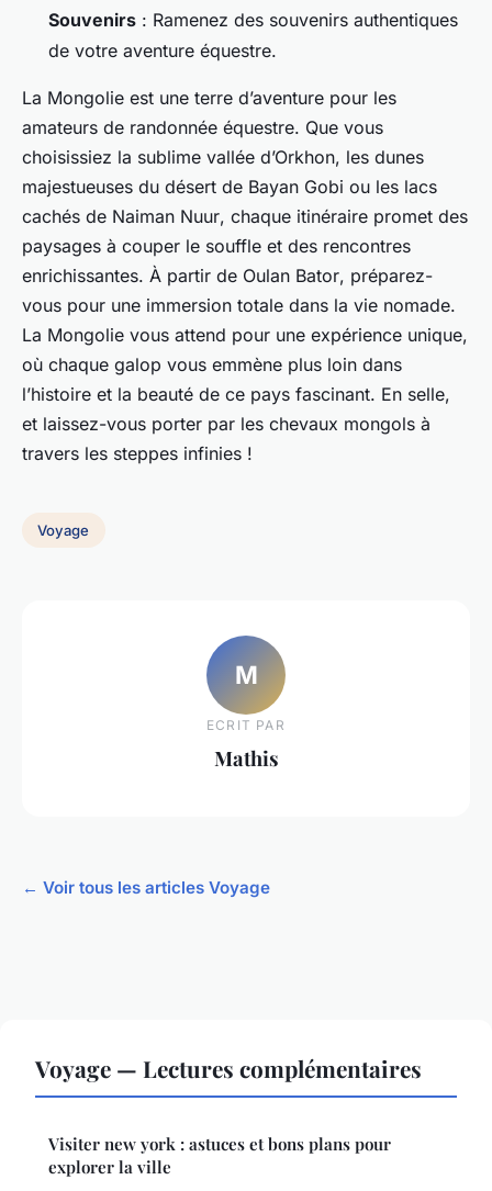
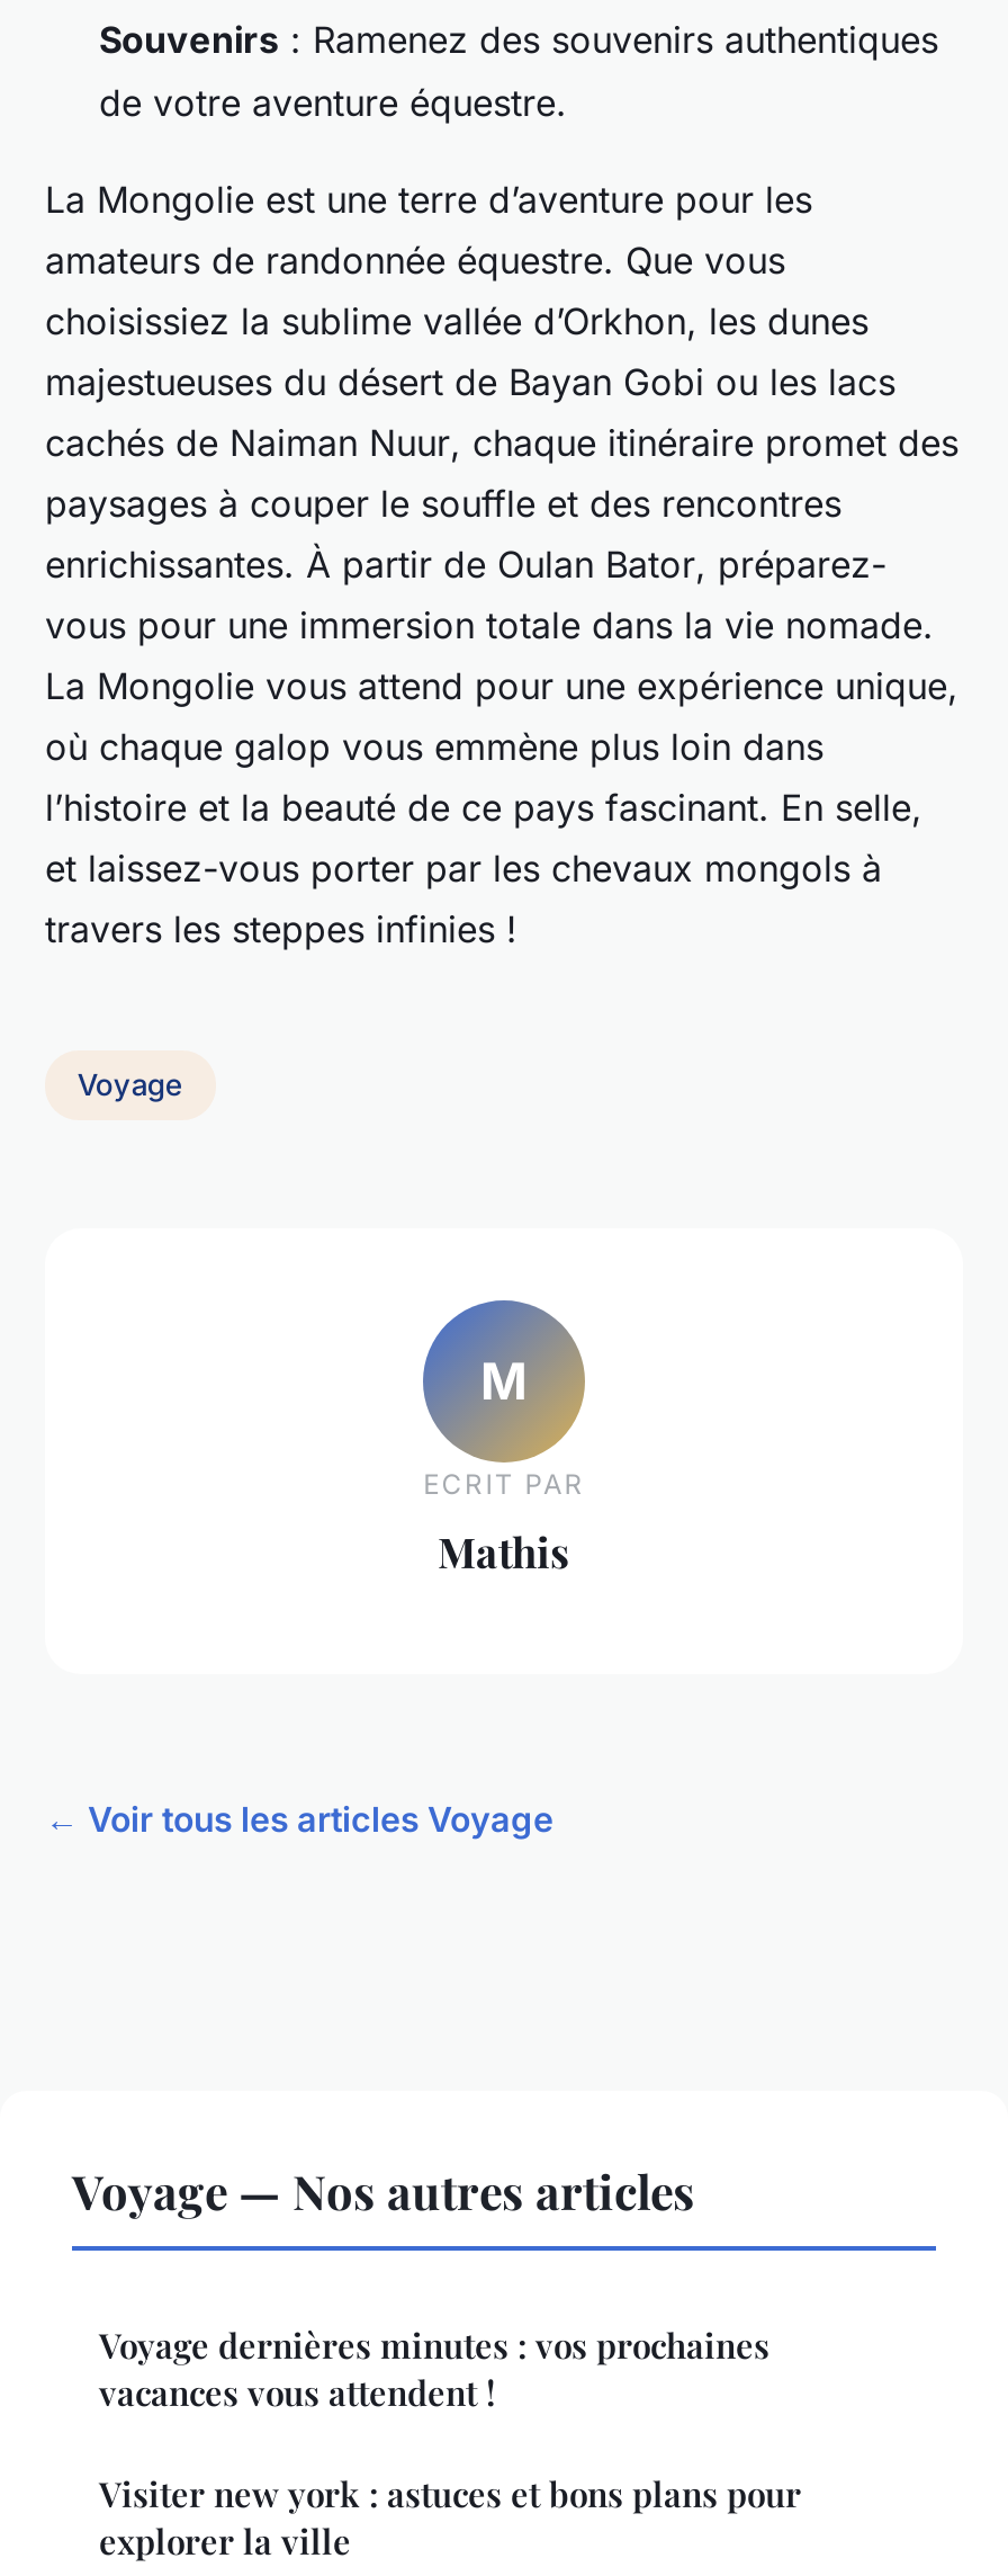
- Voyage — Lectures complémentaires
+ Voyage — Nos autres articles
+ Voyage dernières minutes : vos prochaines
+ vacances vous attendent !
